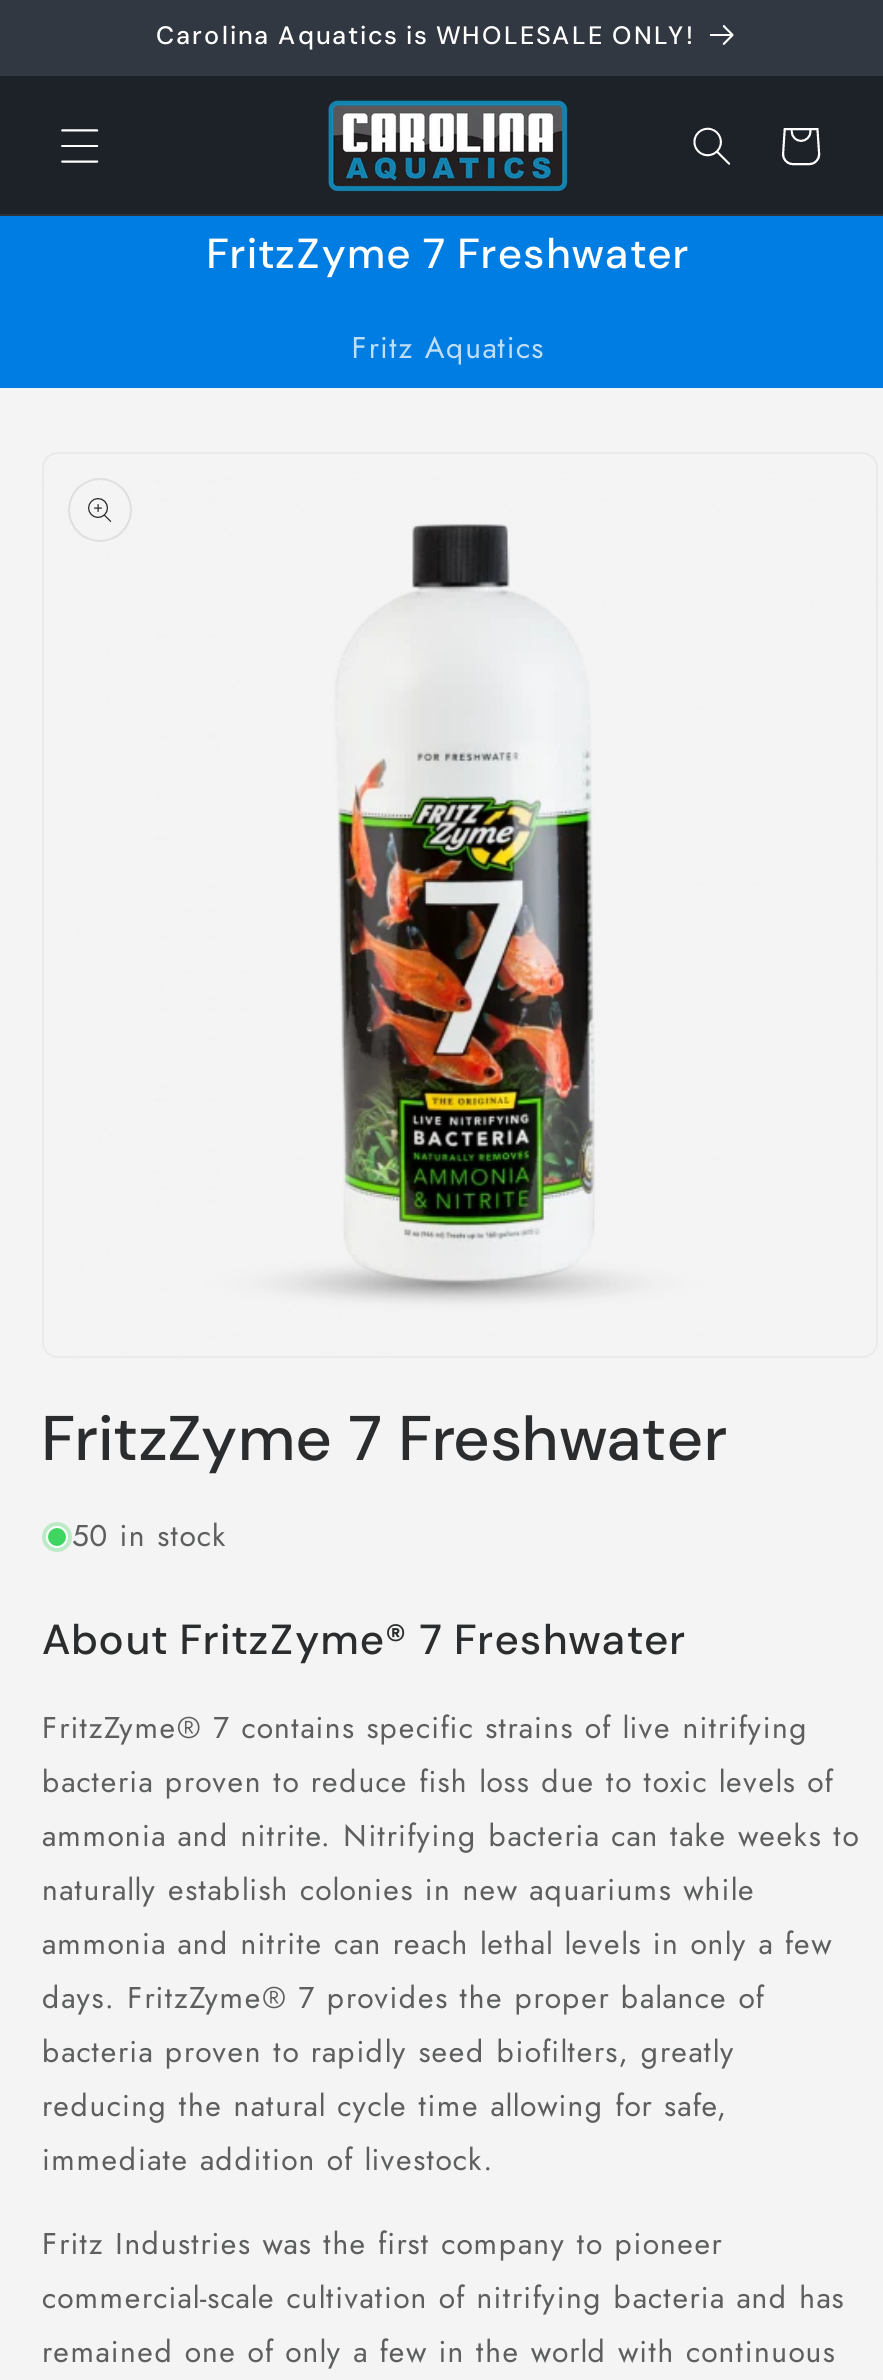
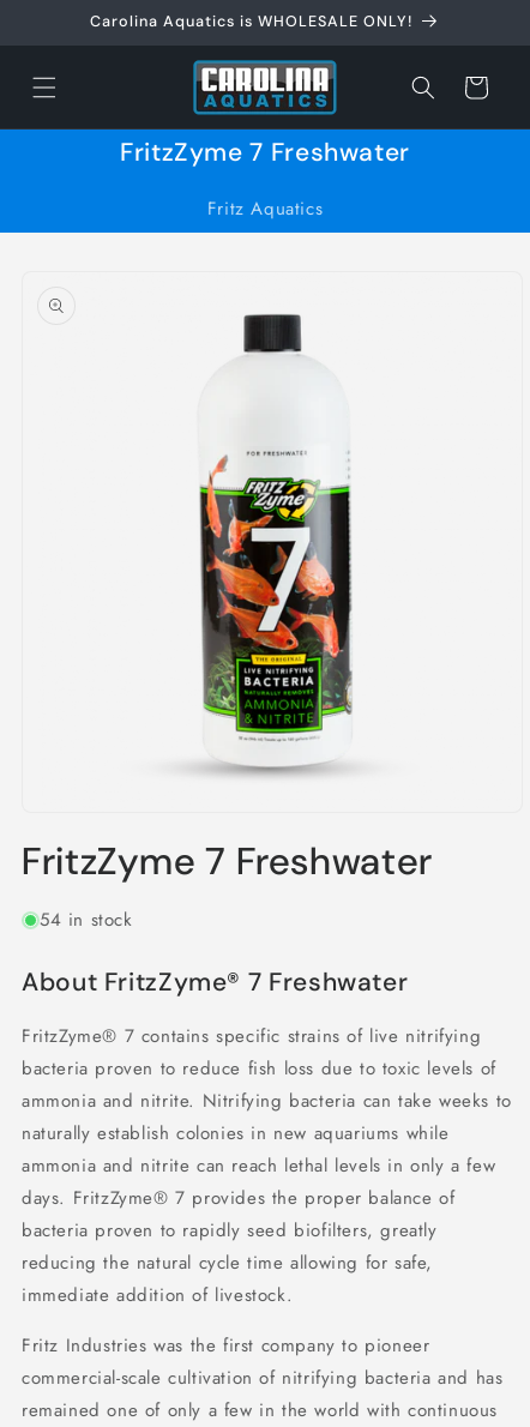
- 50 in stock
+ 54 in stock
